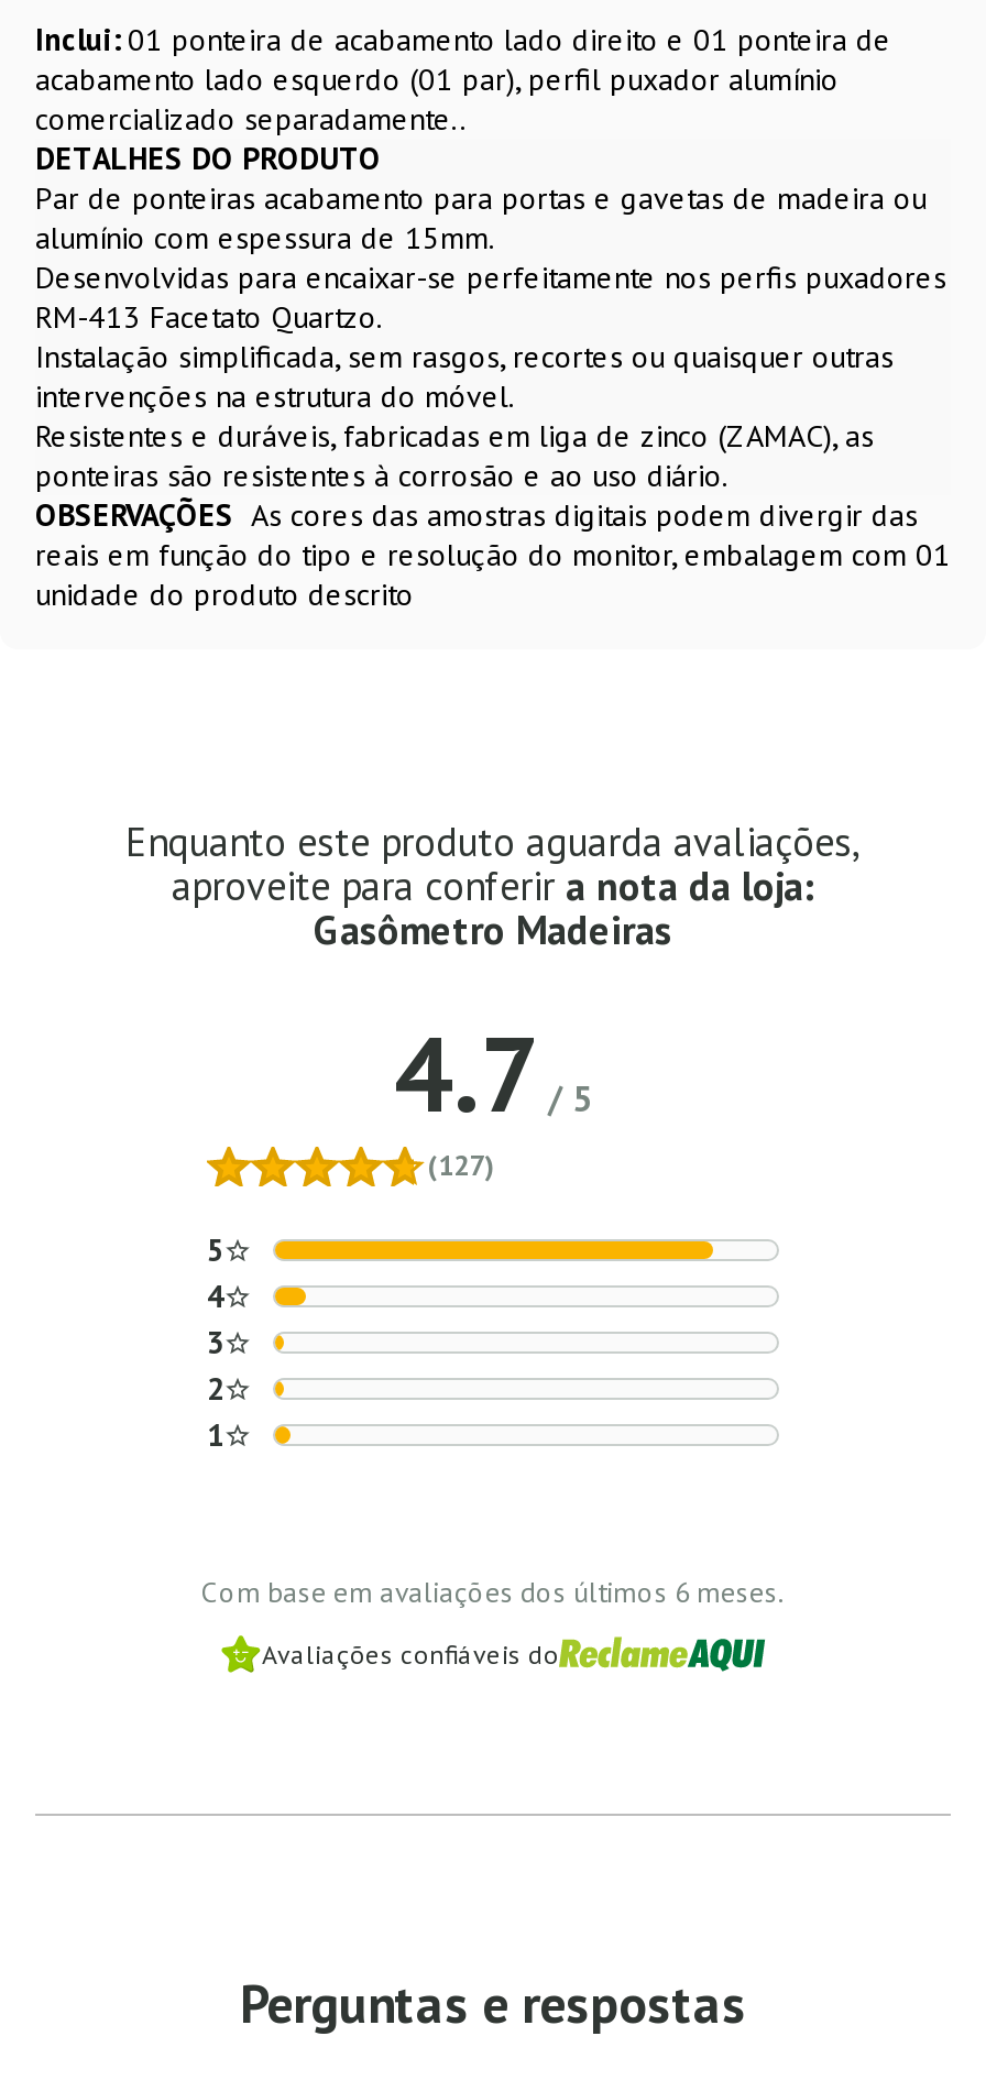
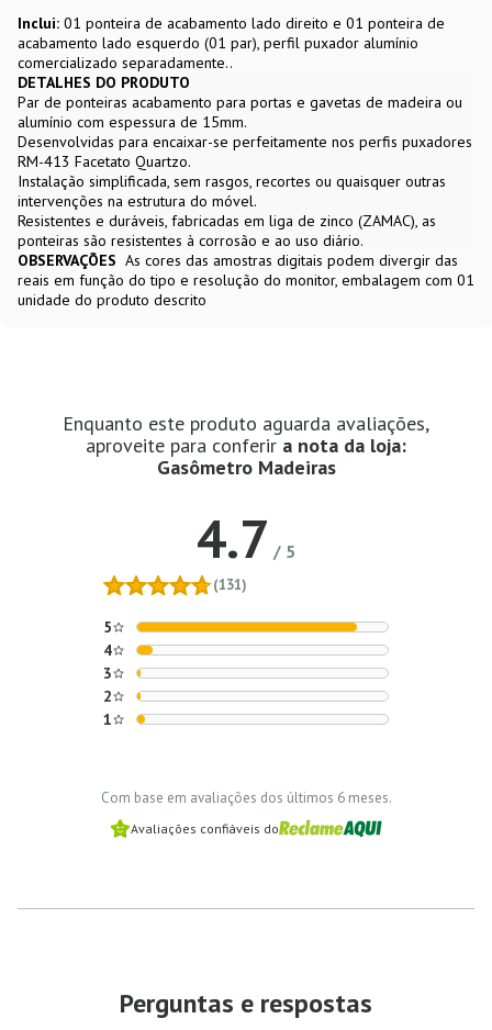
- (127)
+ (131)
